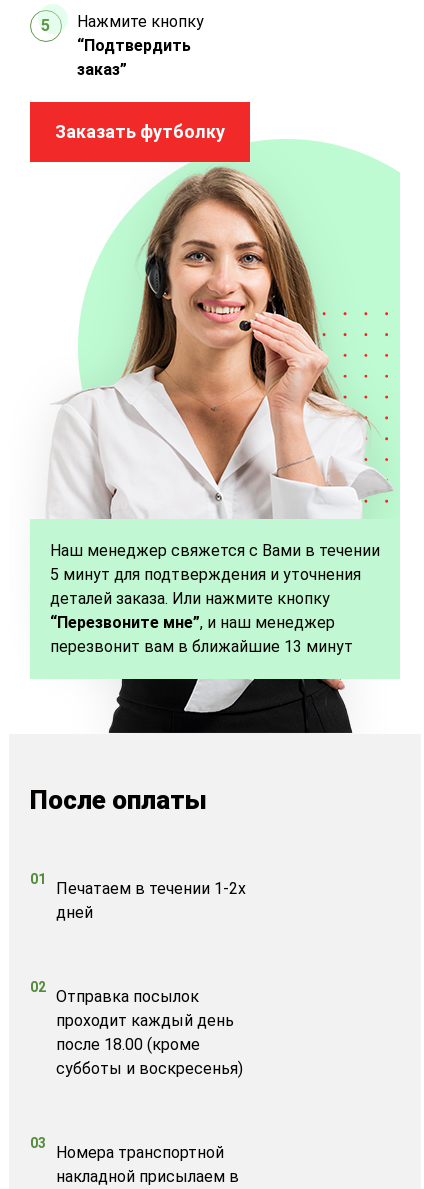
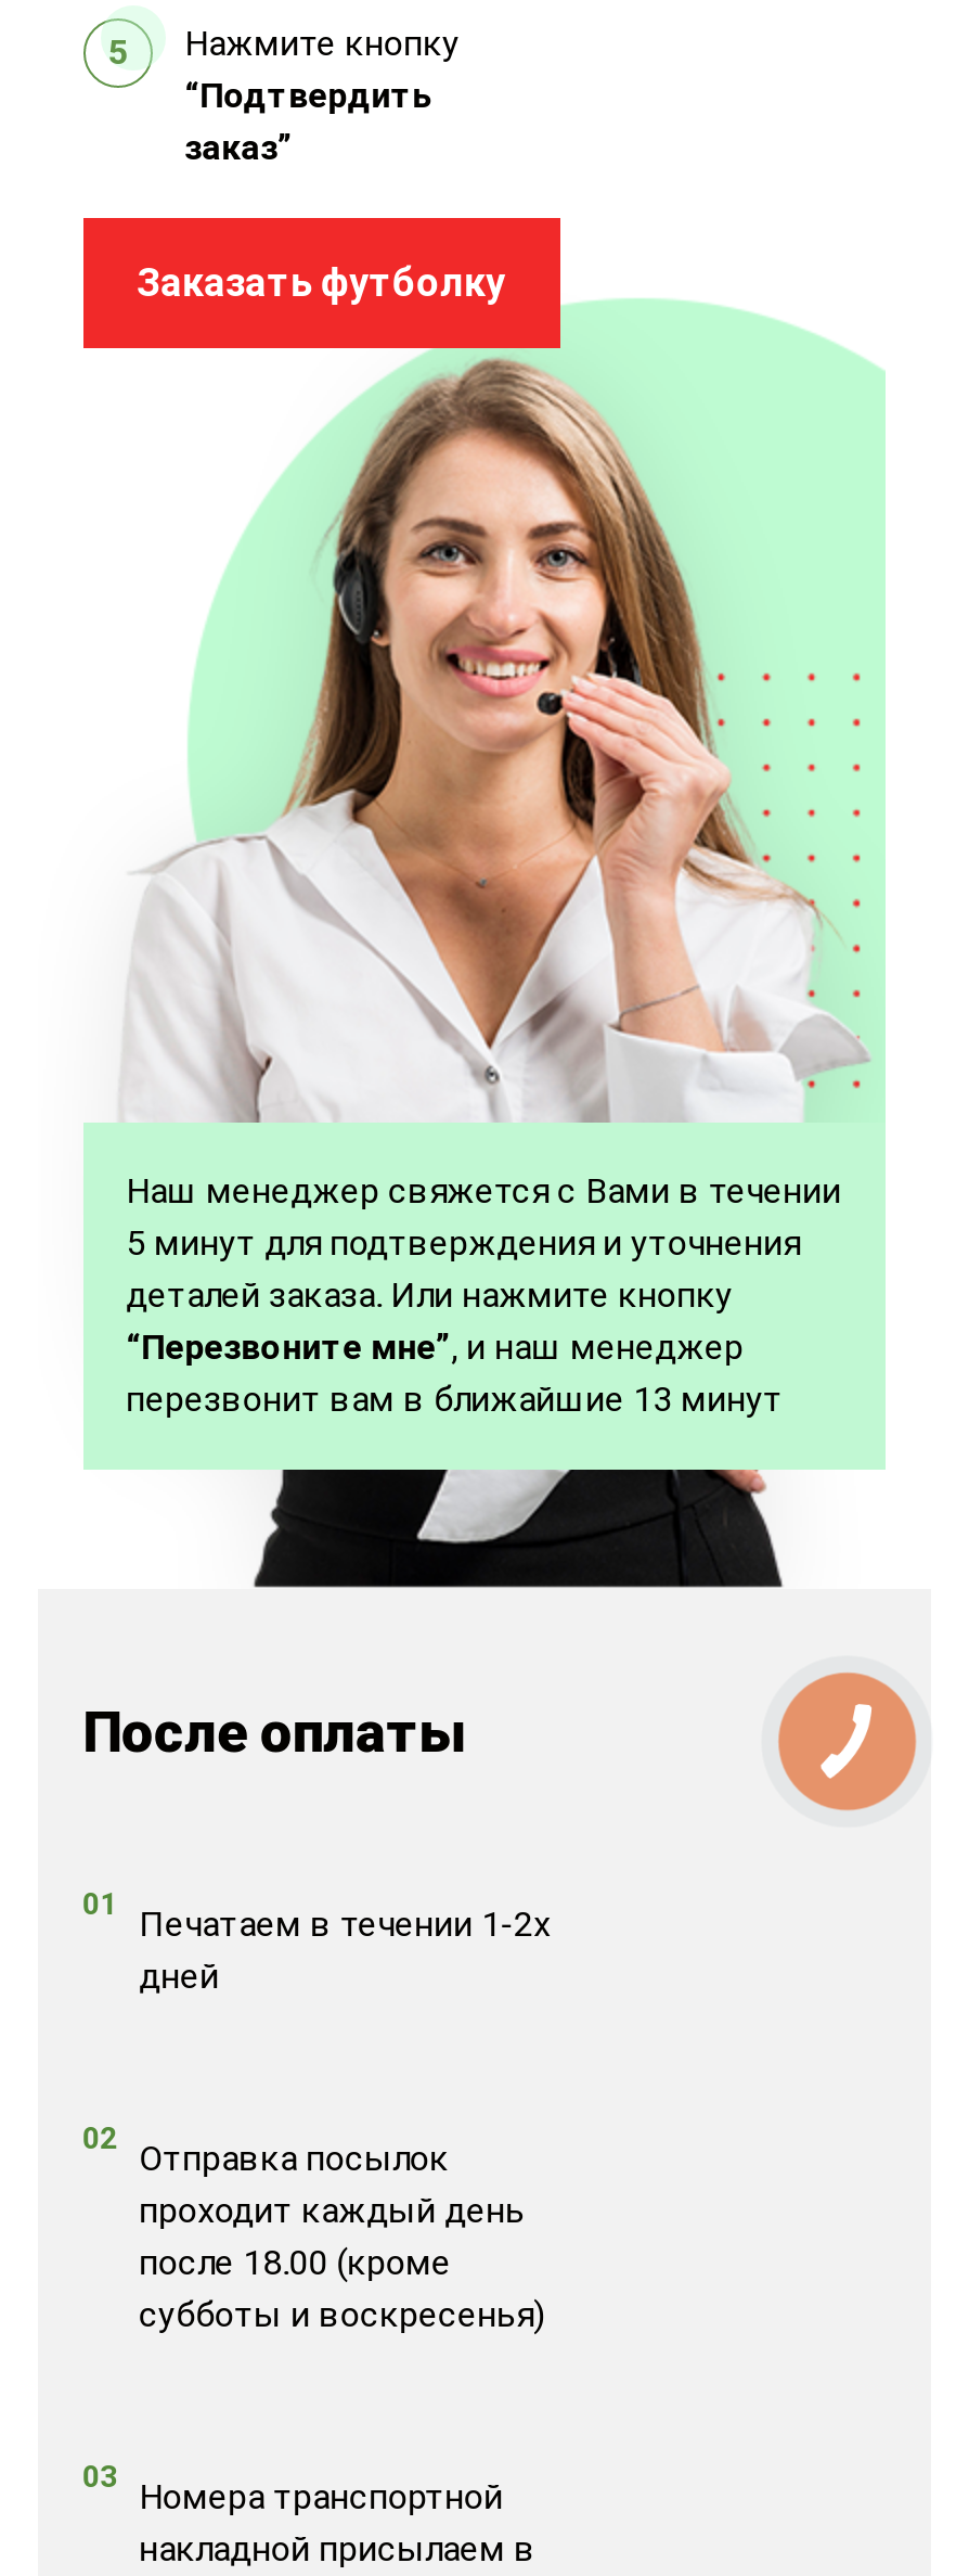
+ [image]
